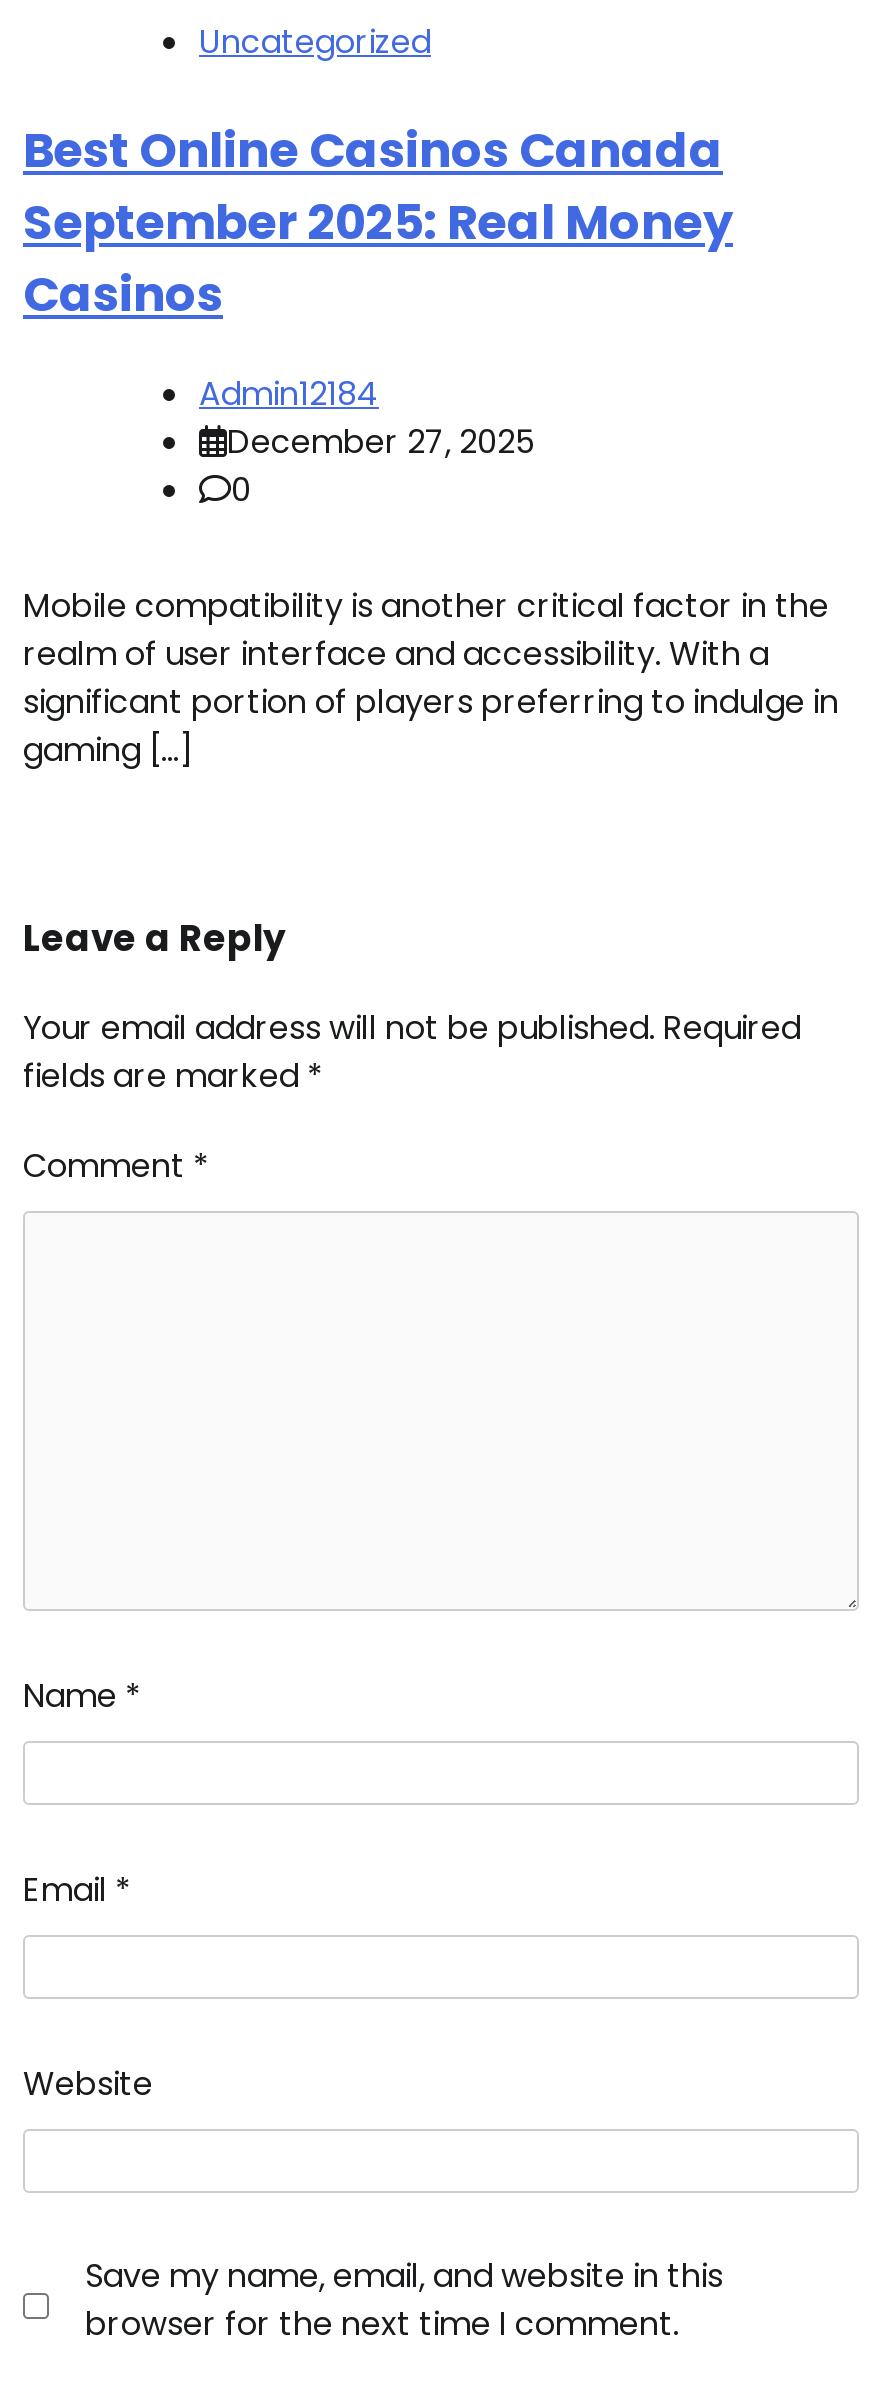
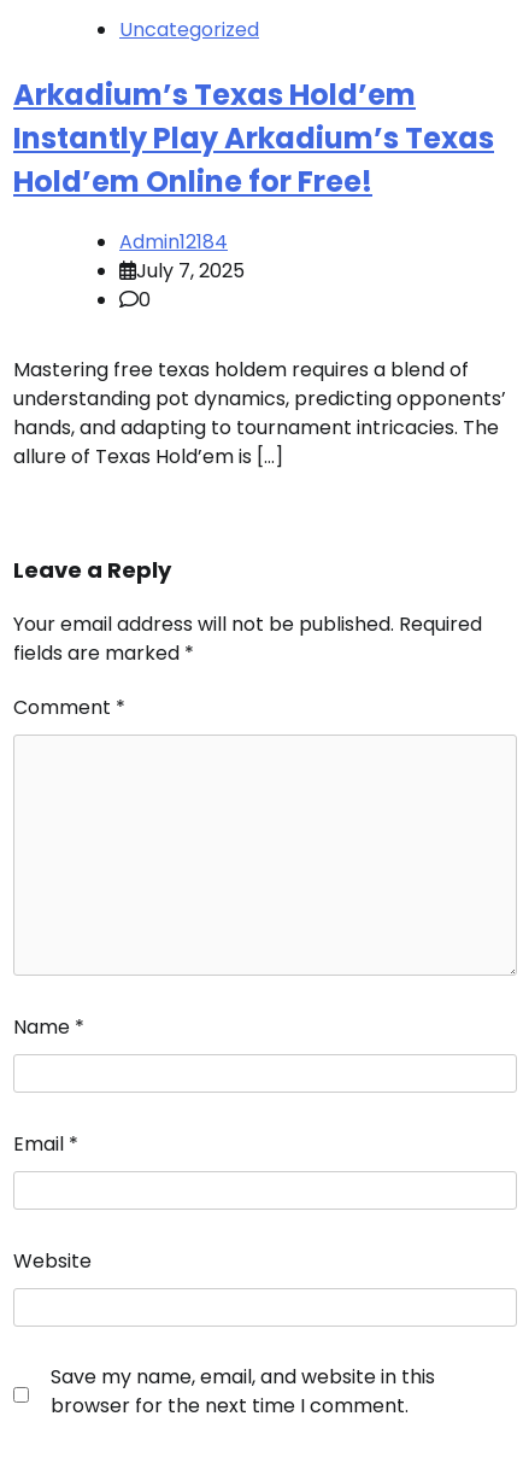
- Best Online Casinos Canada
- September 2025: Real Money
- Casinos
+ Arkadium’s Texas Hold’em
+ Instantly Play Arkadium’s Texas
+ Hold’em Online for Free!

- December 27, 2025
+ July 7, 2025

- Mobile compatibility is another critical factor in the
- realm of user interface and accessibility. With a
- significant portion of players preferring to indulge in
- gaming […]
+ Mastering free texas holdem requires a blend of
+ understanding pot dynamics, predicting opponents’
+ hands, and adapting to tournament intricacies. The
+ allure of Texas Hold’em is […]
